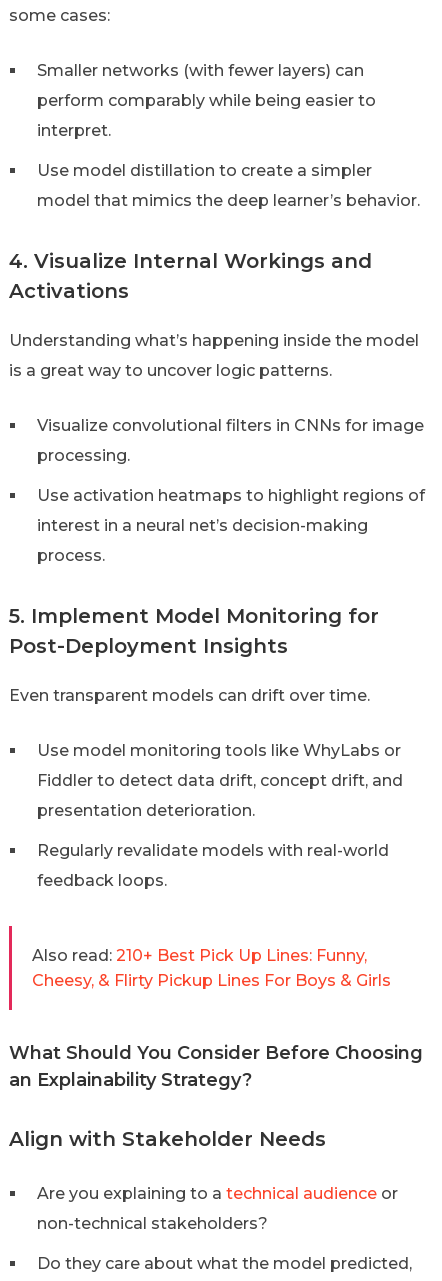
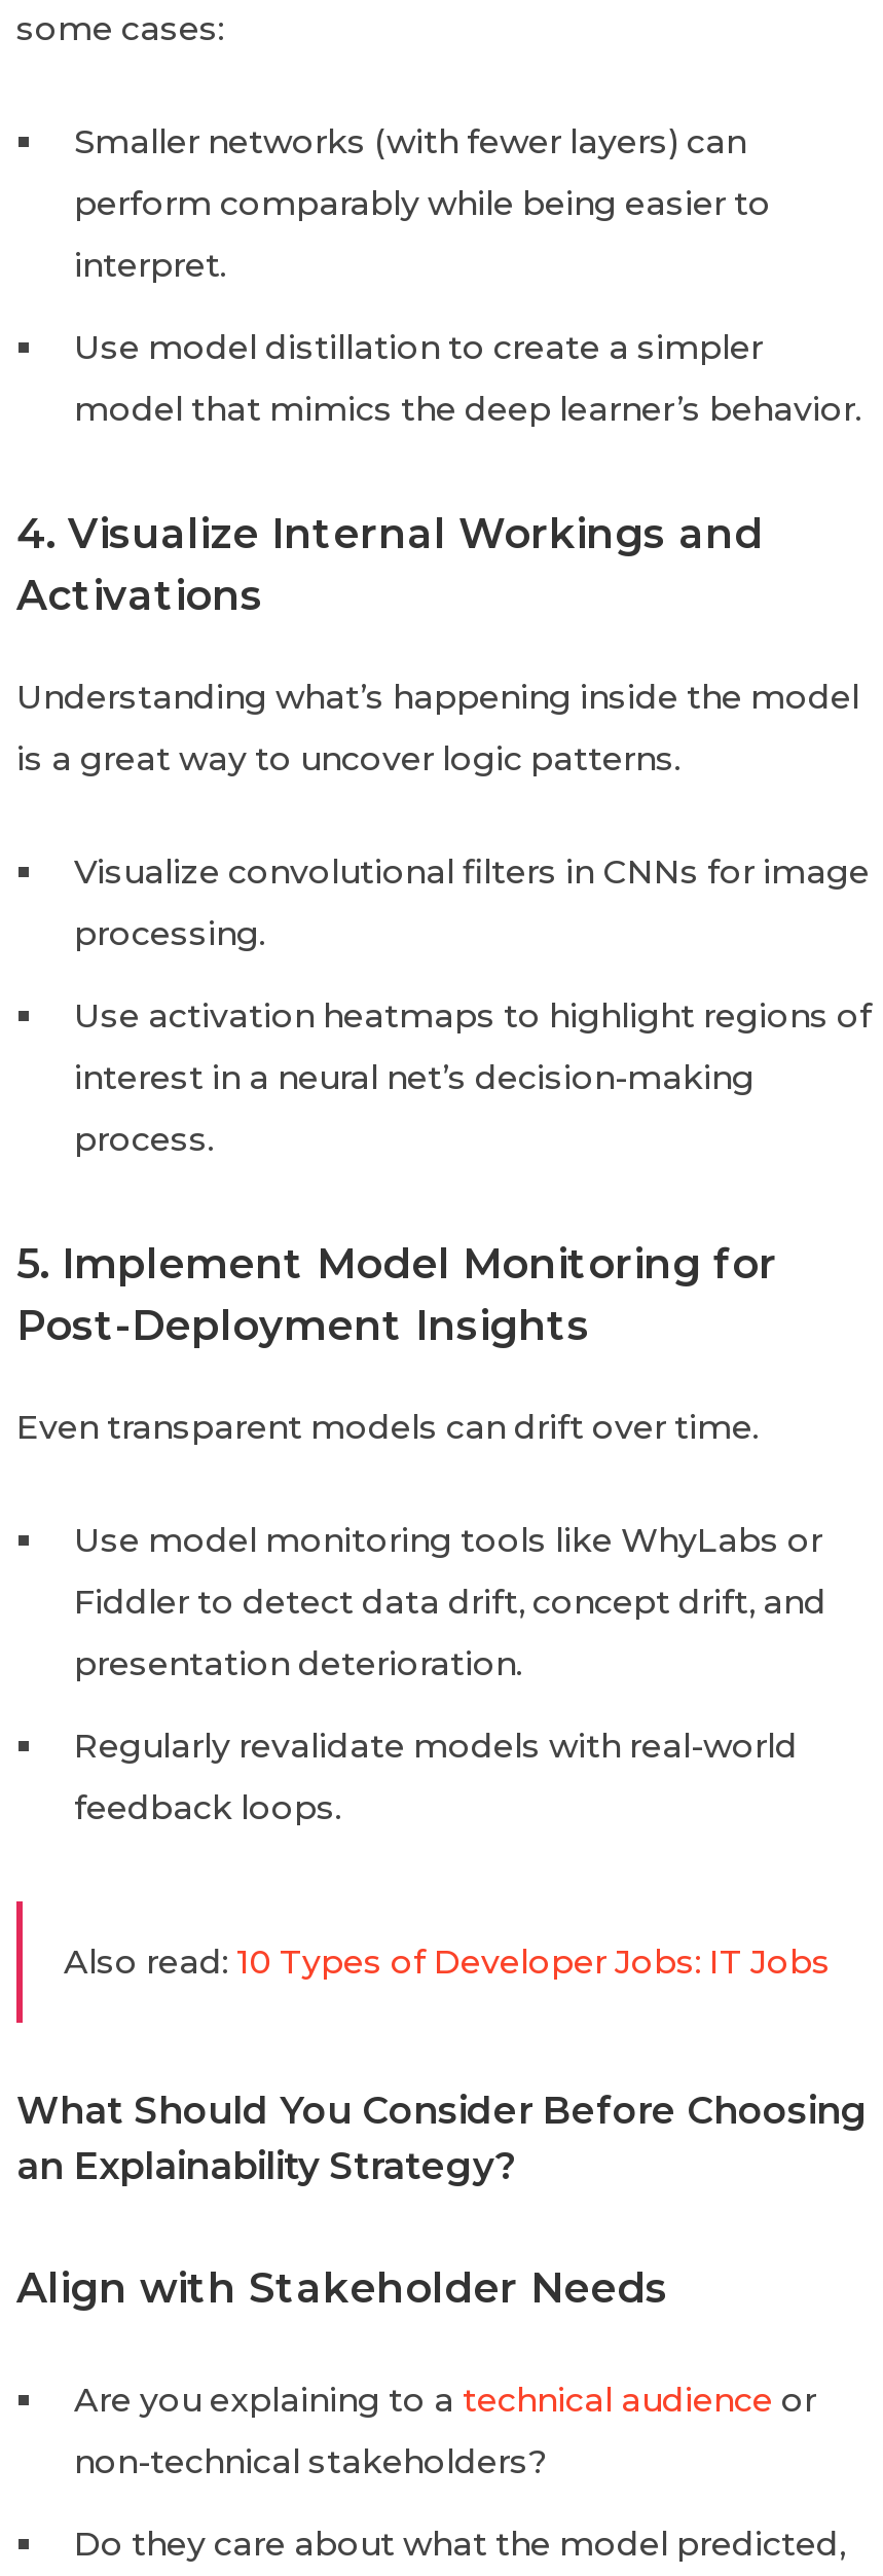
- Also read: 210+ Best Pick Up Lines: Funny,
- Cheesy, & Flirty Pickup Lines For Boys & Girls
+ Also read: 10 Types of Developer Jobs: IT Jobs
